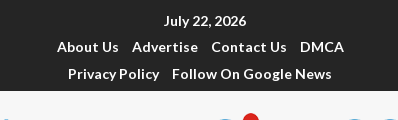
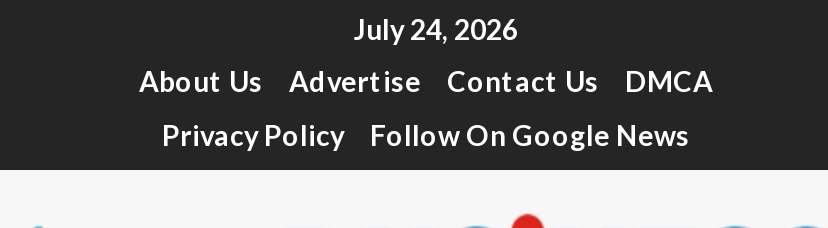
- July 22, 2026
+ July 24, 2026
